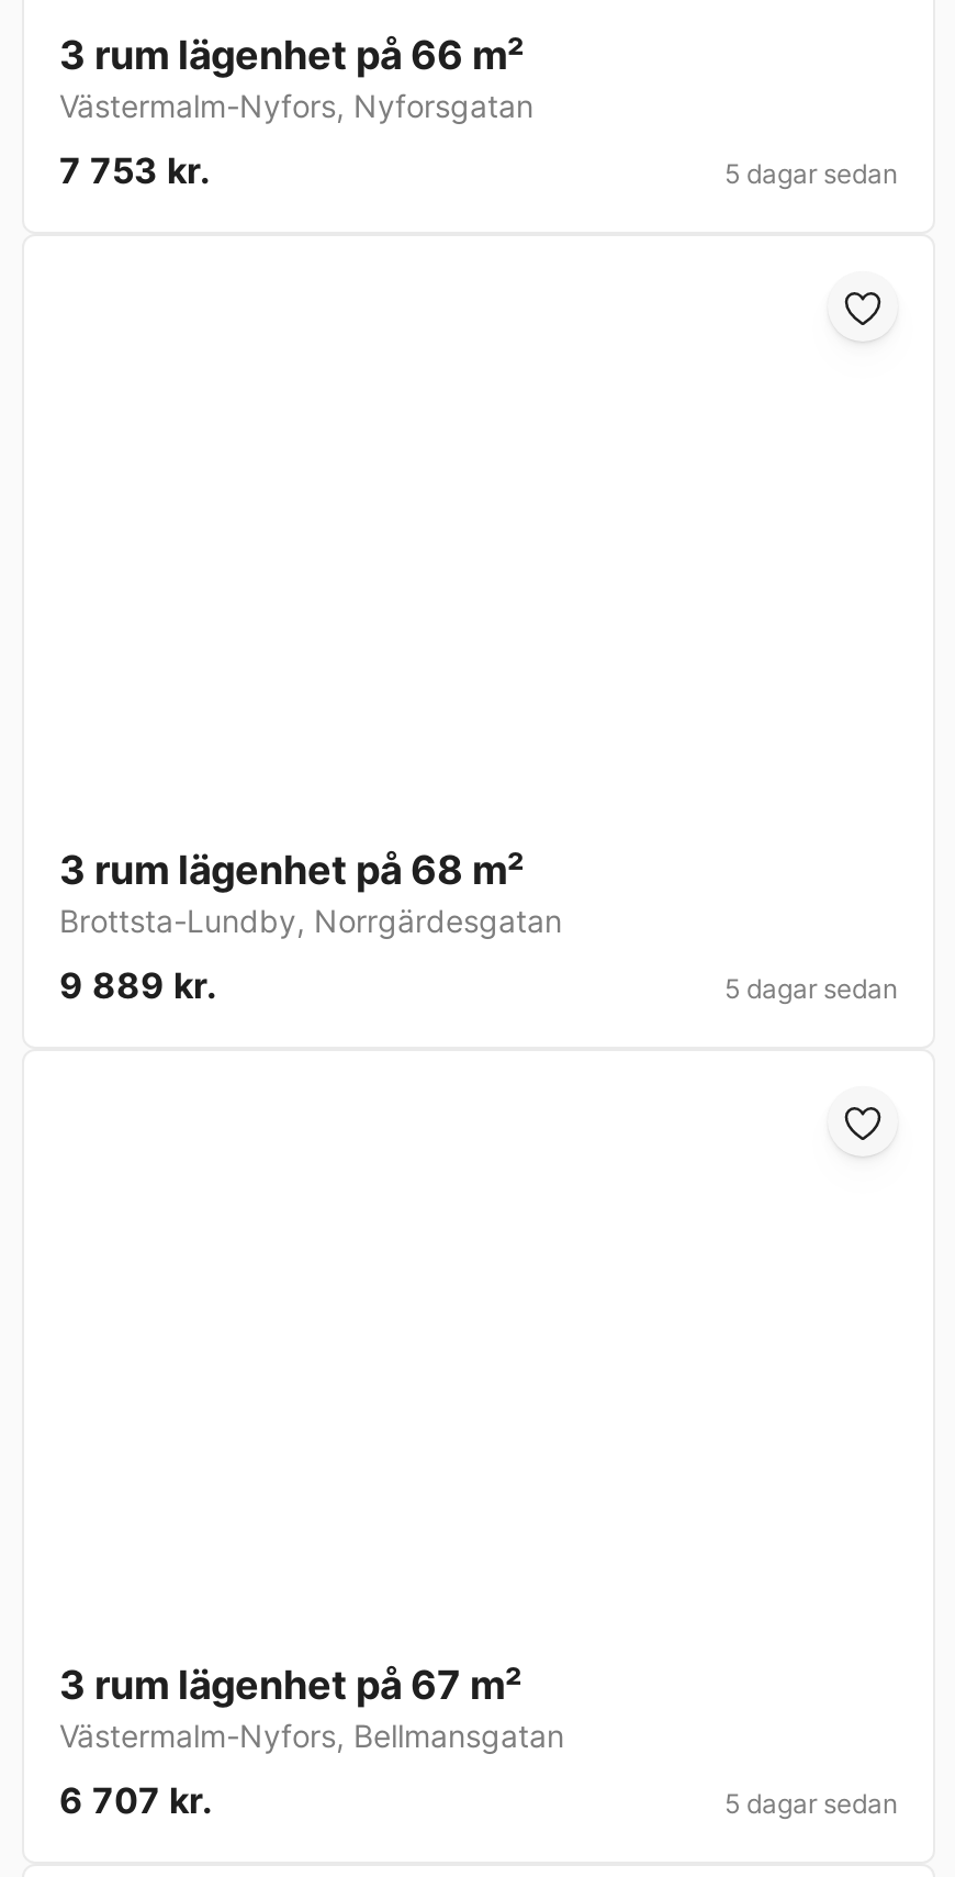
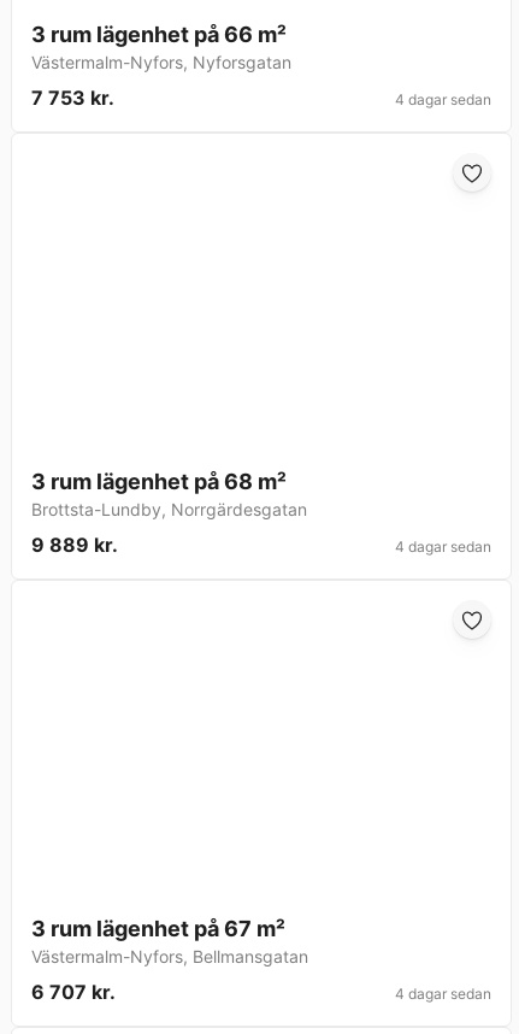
- 5 dagar sedan
+ 4 dagar sedan

- 5 dagar sedan
+ 4 dagar sedan

- 5 dagar sedan
+ 4 dagar sedan
